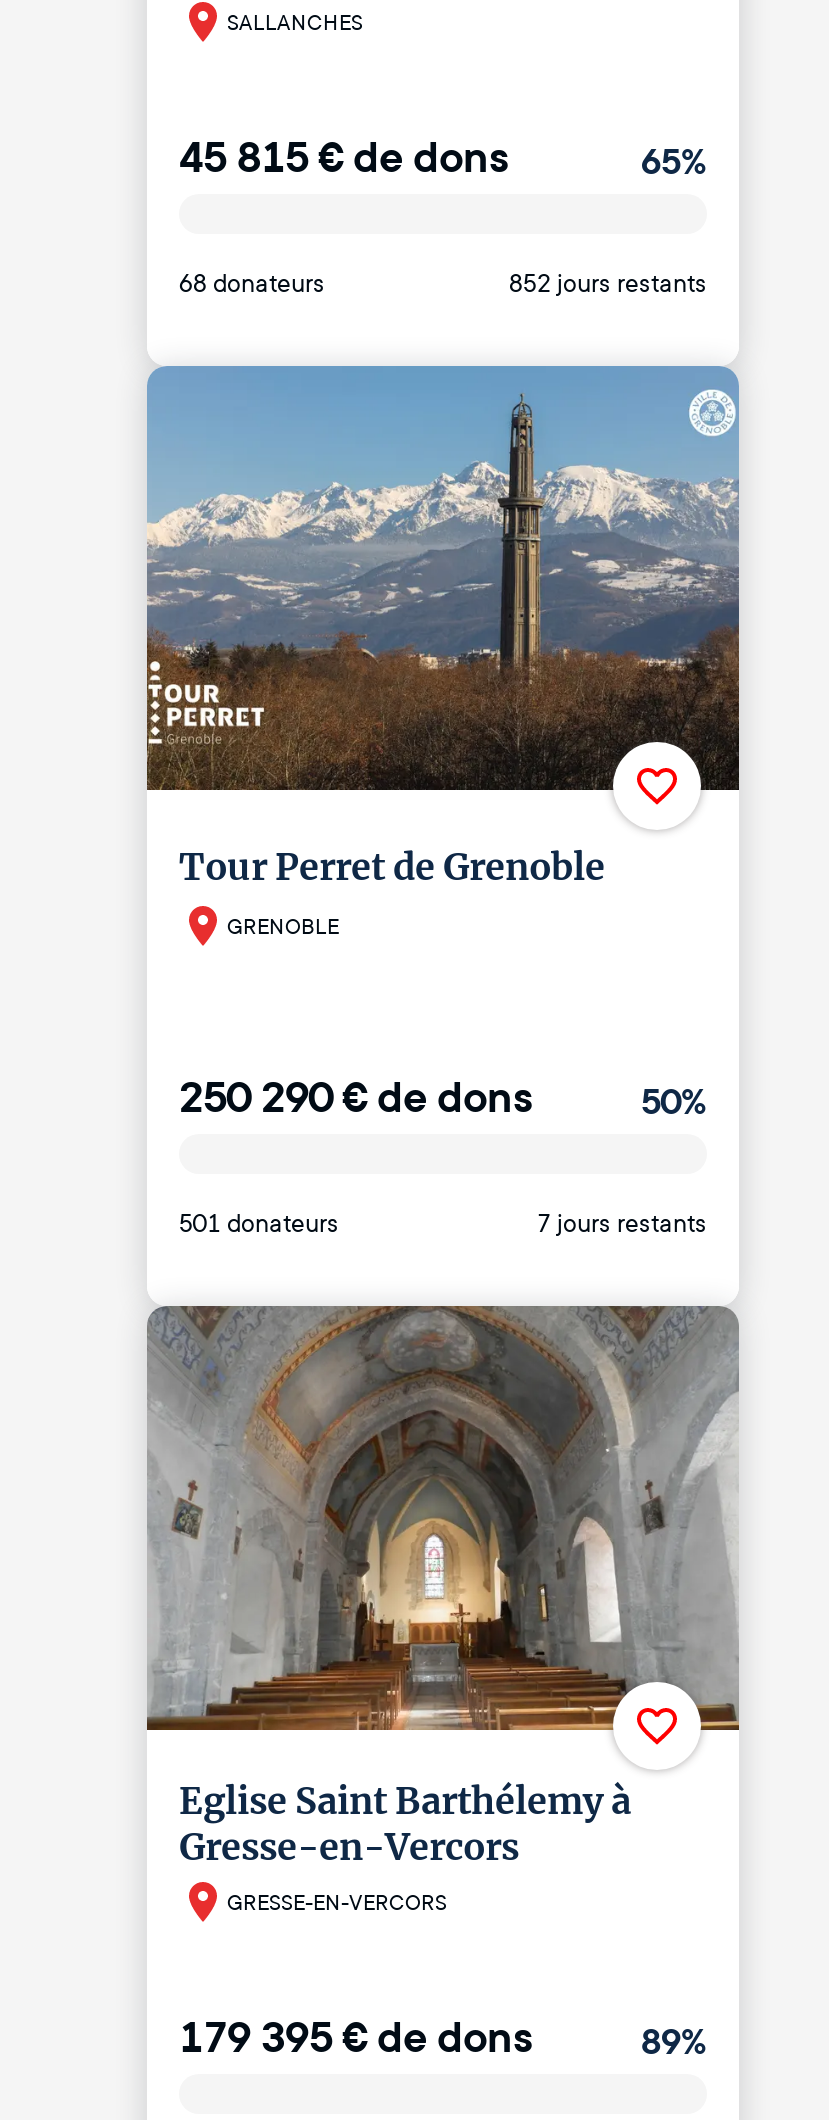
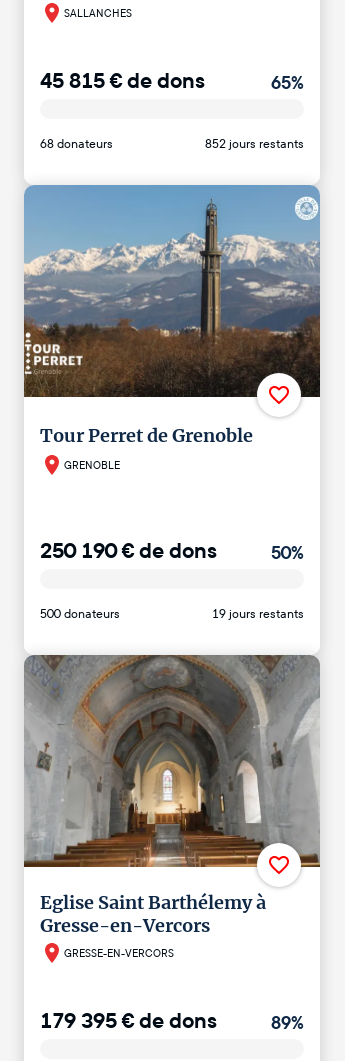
- 250 290€de dons
+ 250 190€de dons

- 501 donateurs
+ 500 donateurs

- 7 jours restants
+ 19 jours restants
